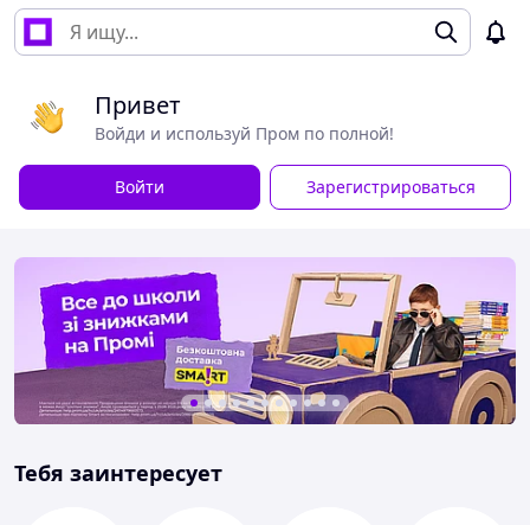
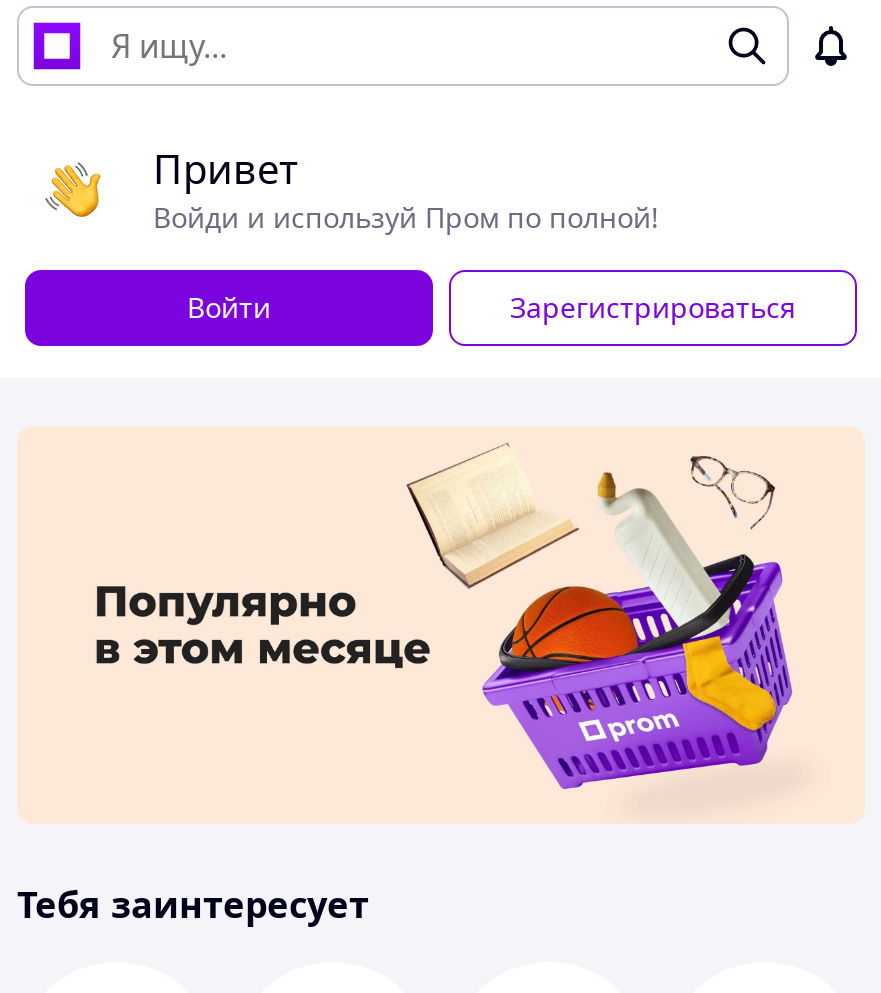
- [image]
+ [image]
